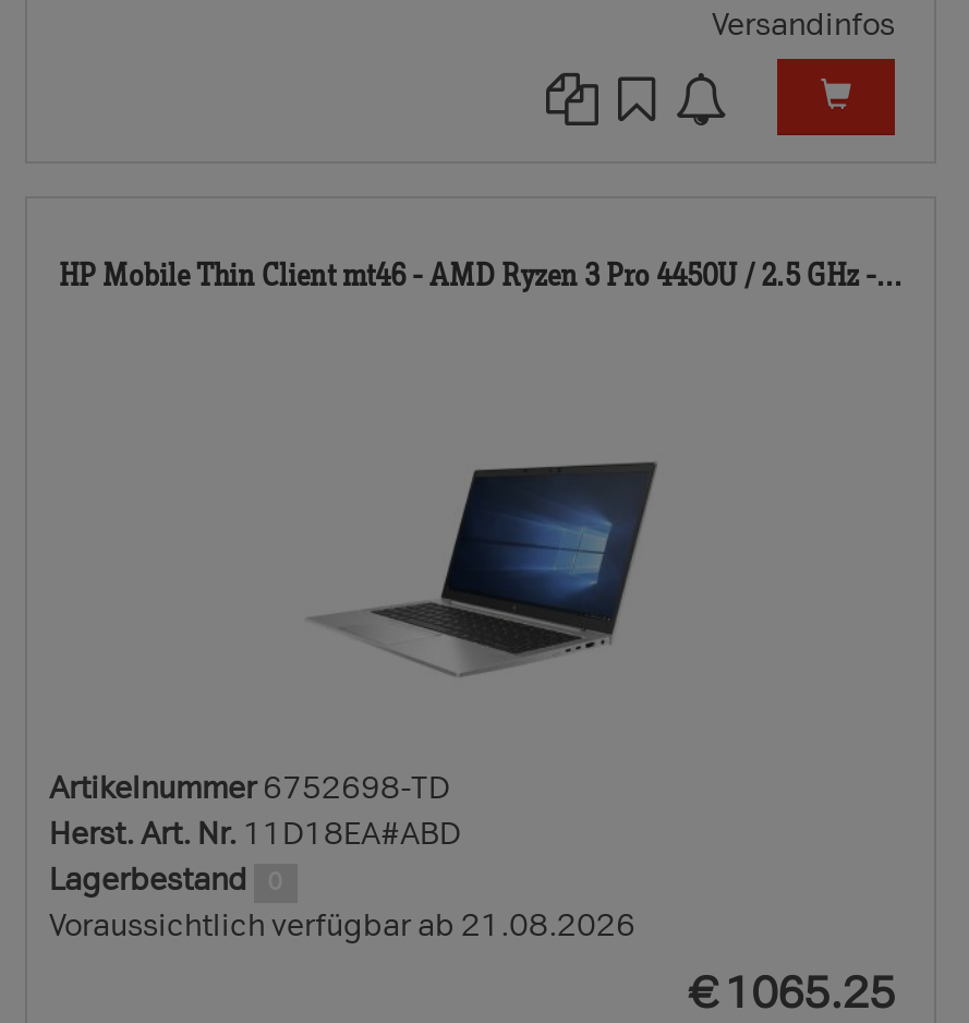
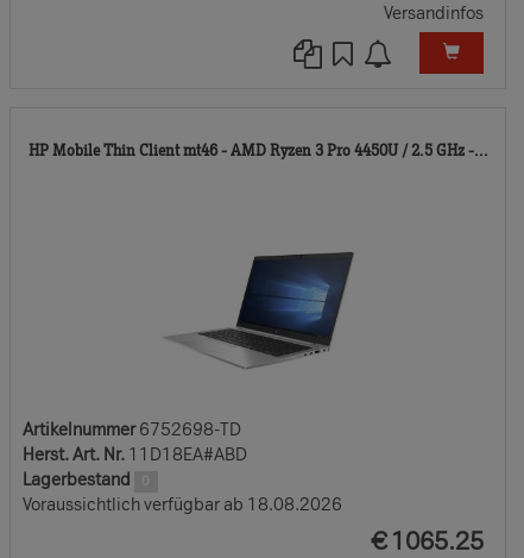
- Voraussichtlich verfügbar ab 21.08.2026
+ Voraussichtlich verfügbar ab 18.08.2026
